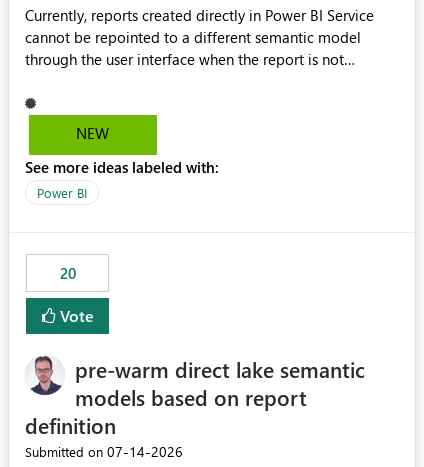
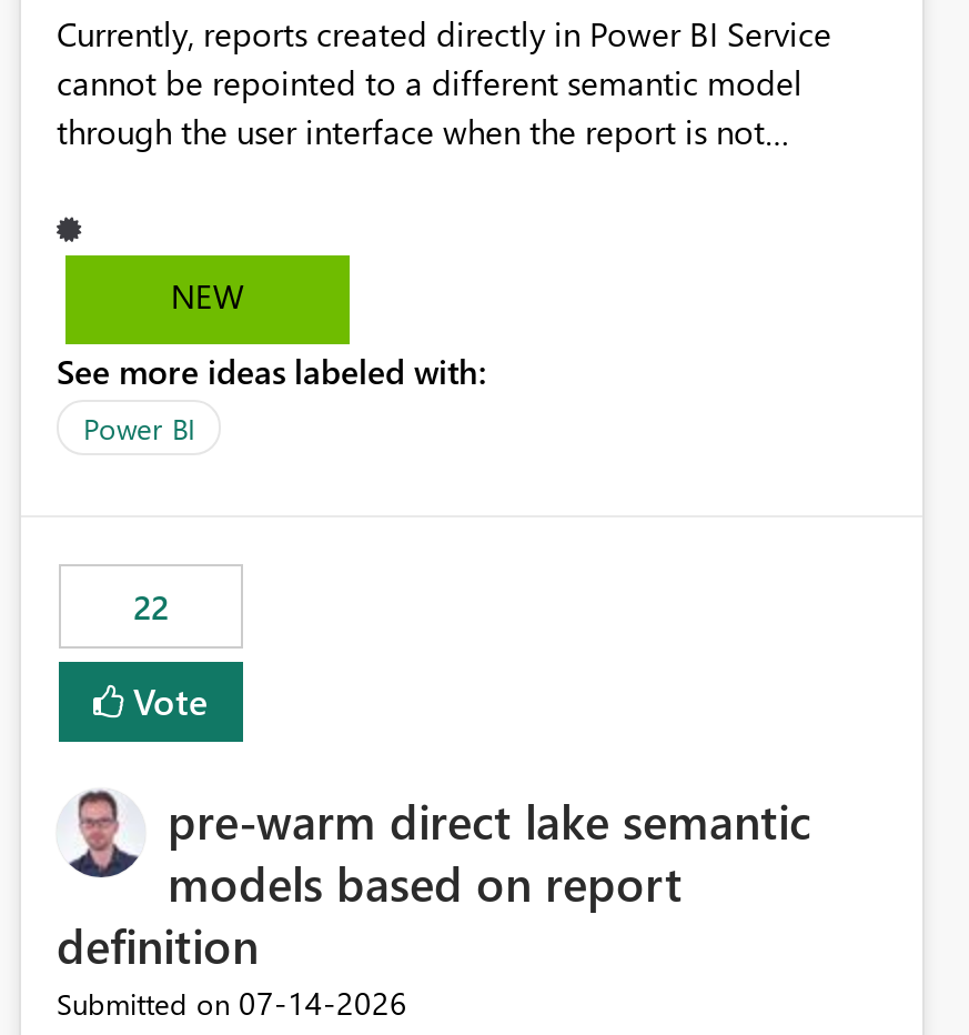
- 20
+ 22
